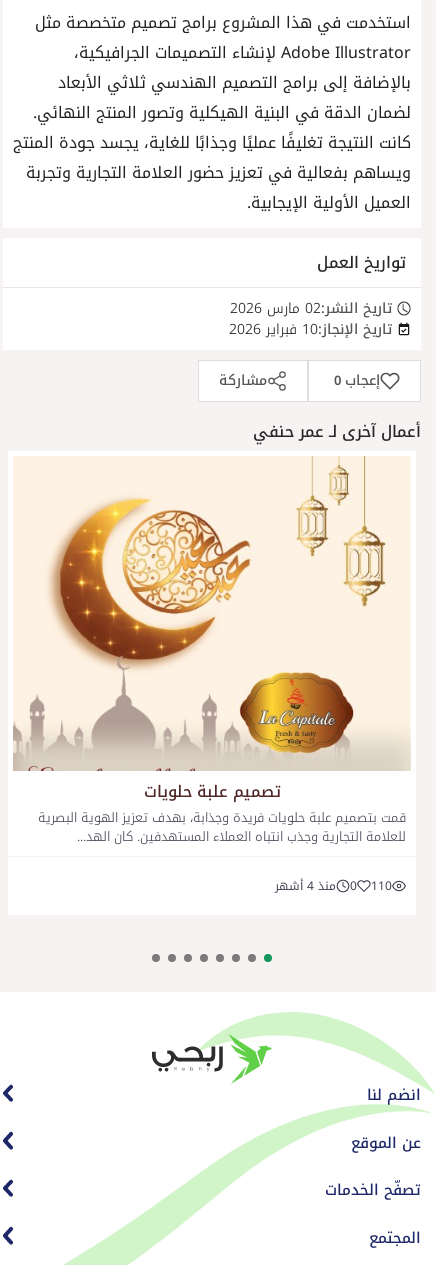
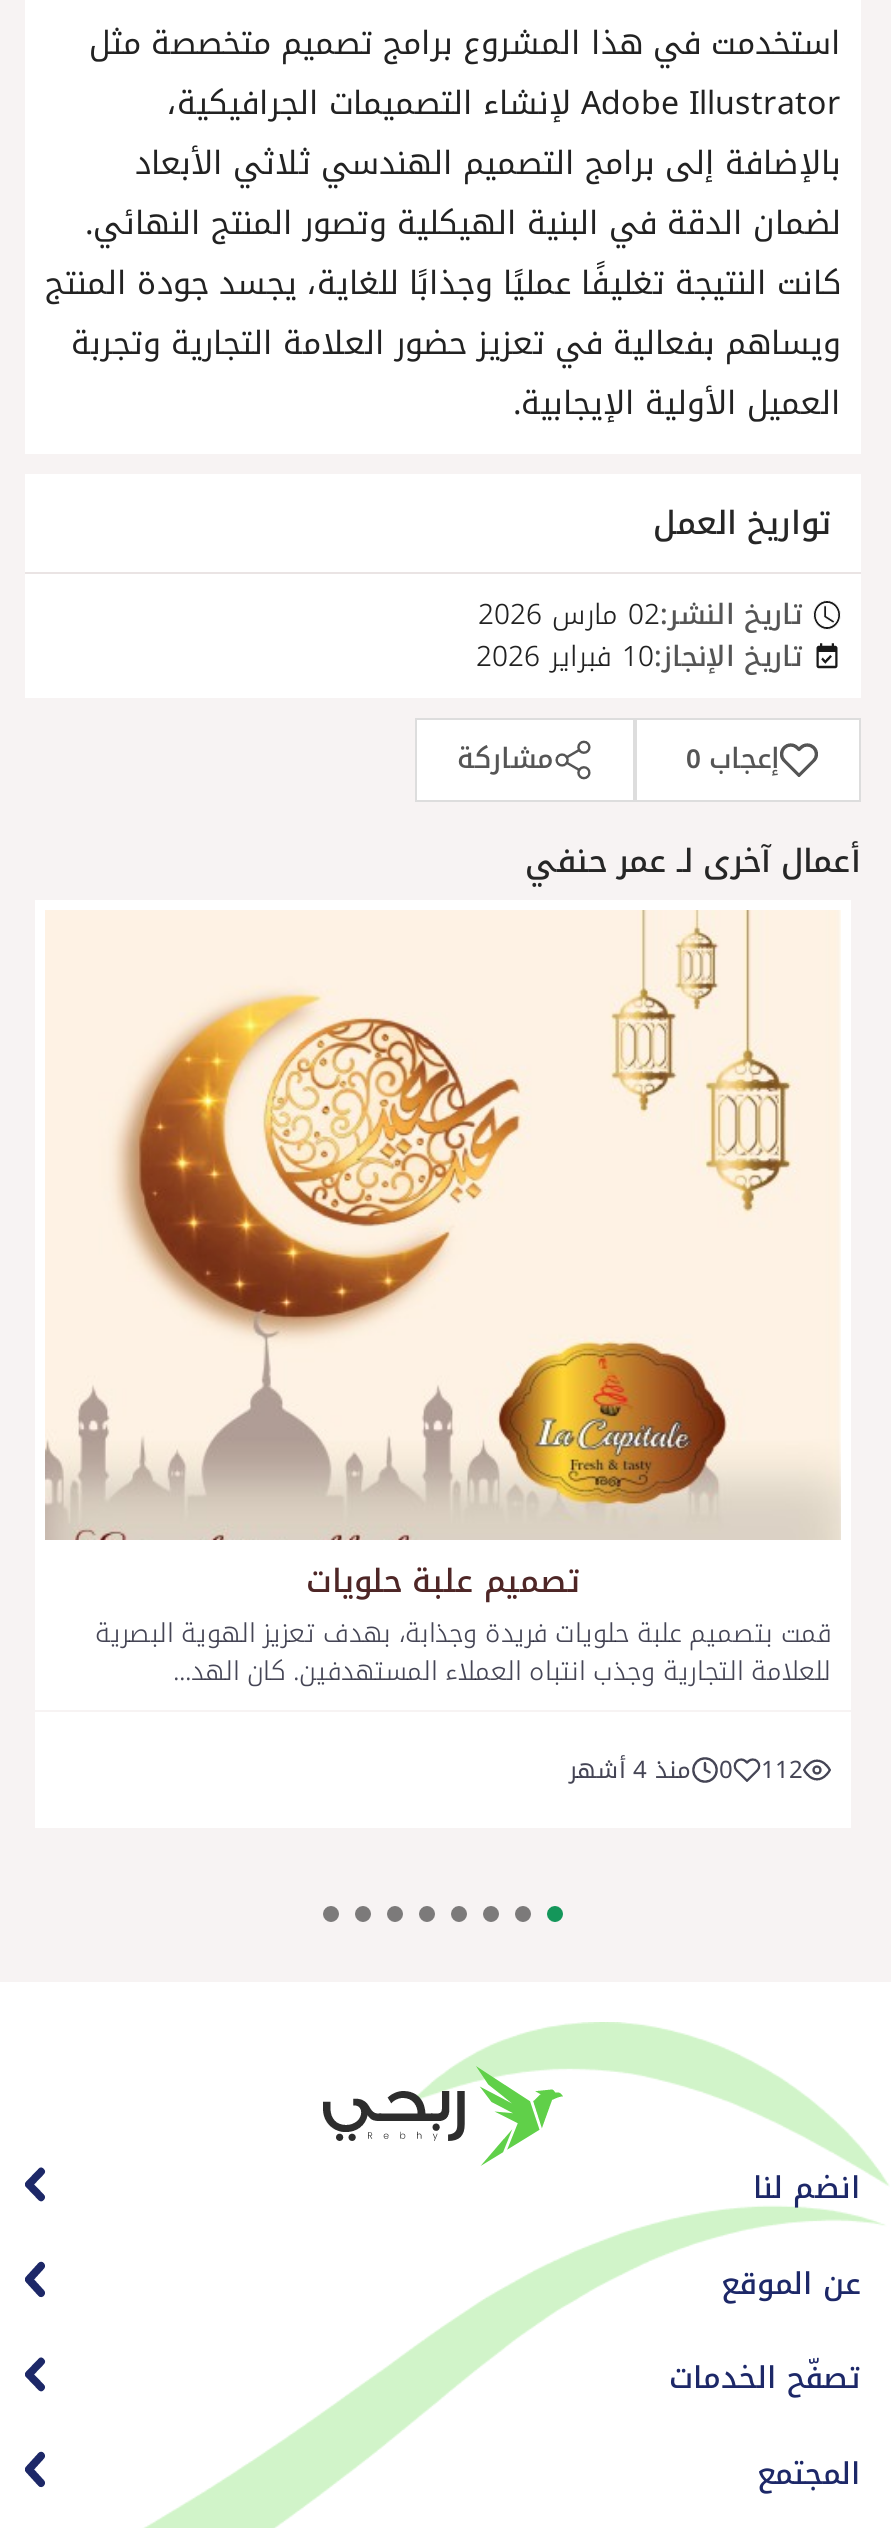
- 110
+ 112
